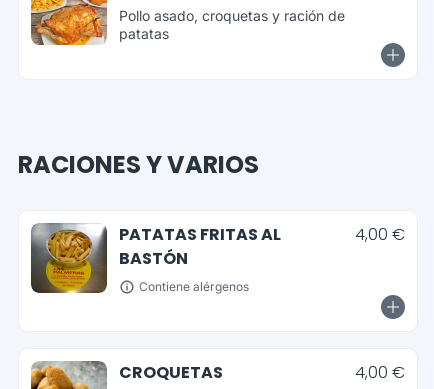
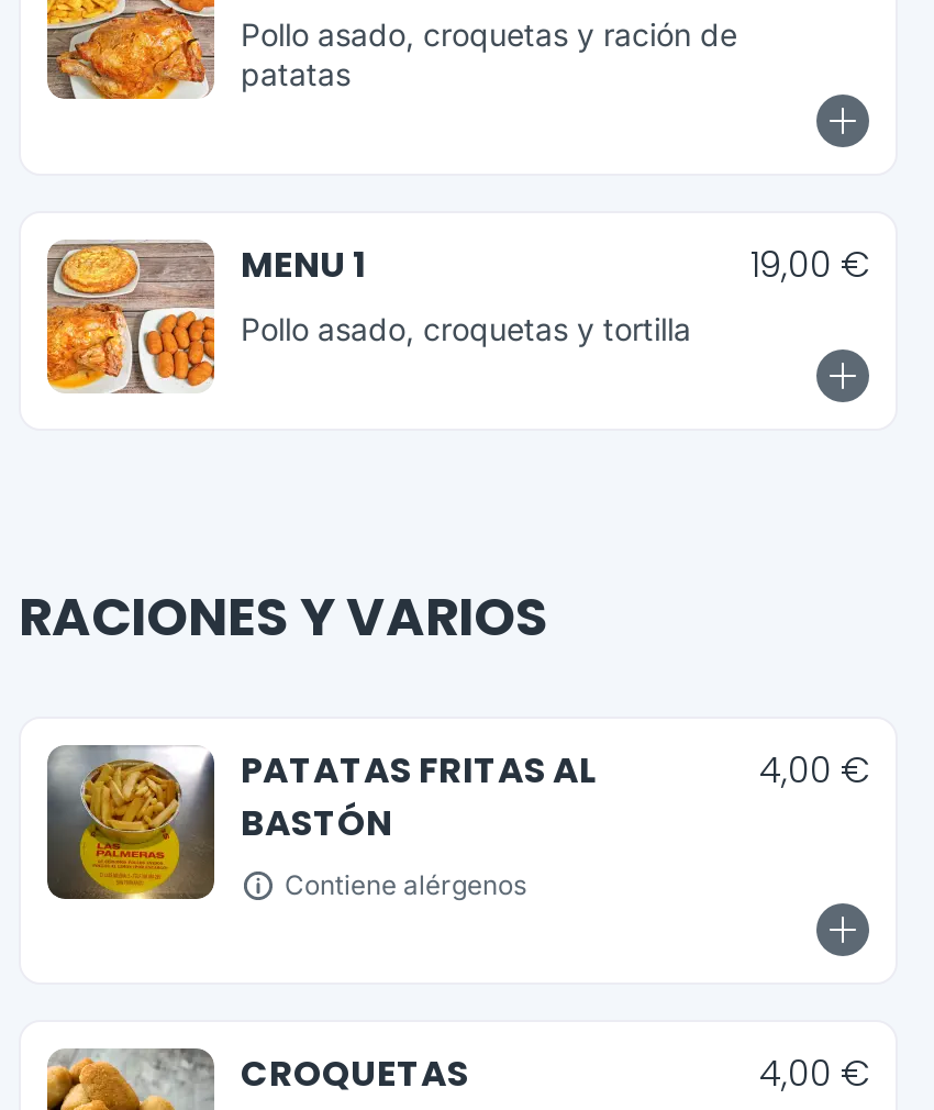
+ [image]
+ MENU 1
+ Pollo asado, croquetas y tortilla

+ 19,00 €
